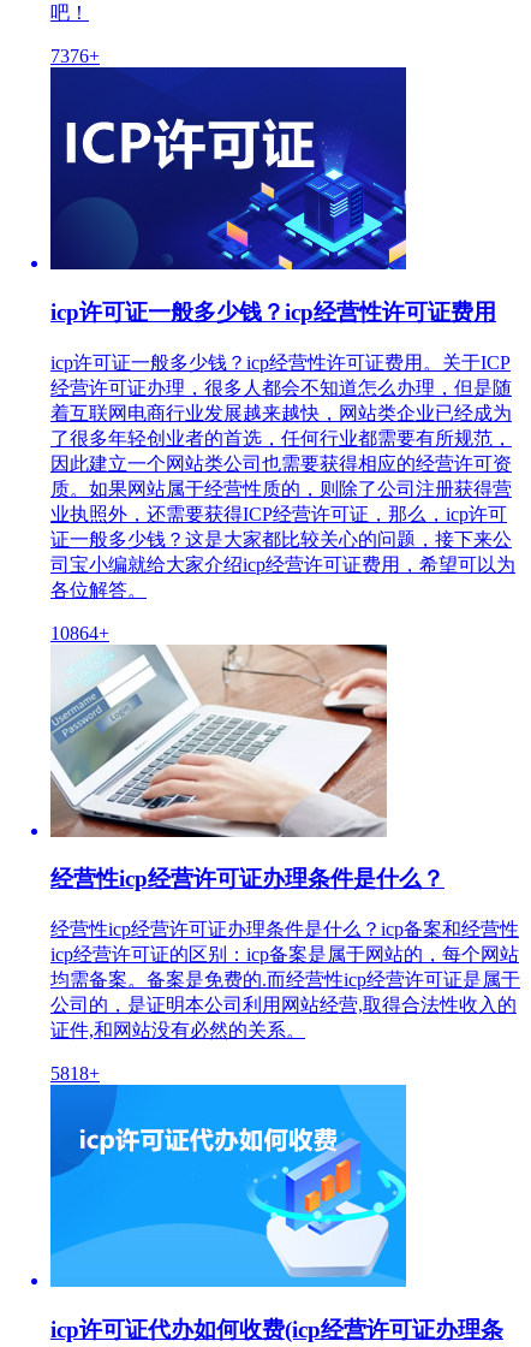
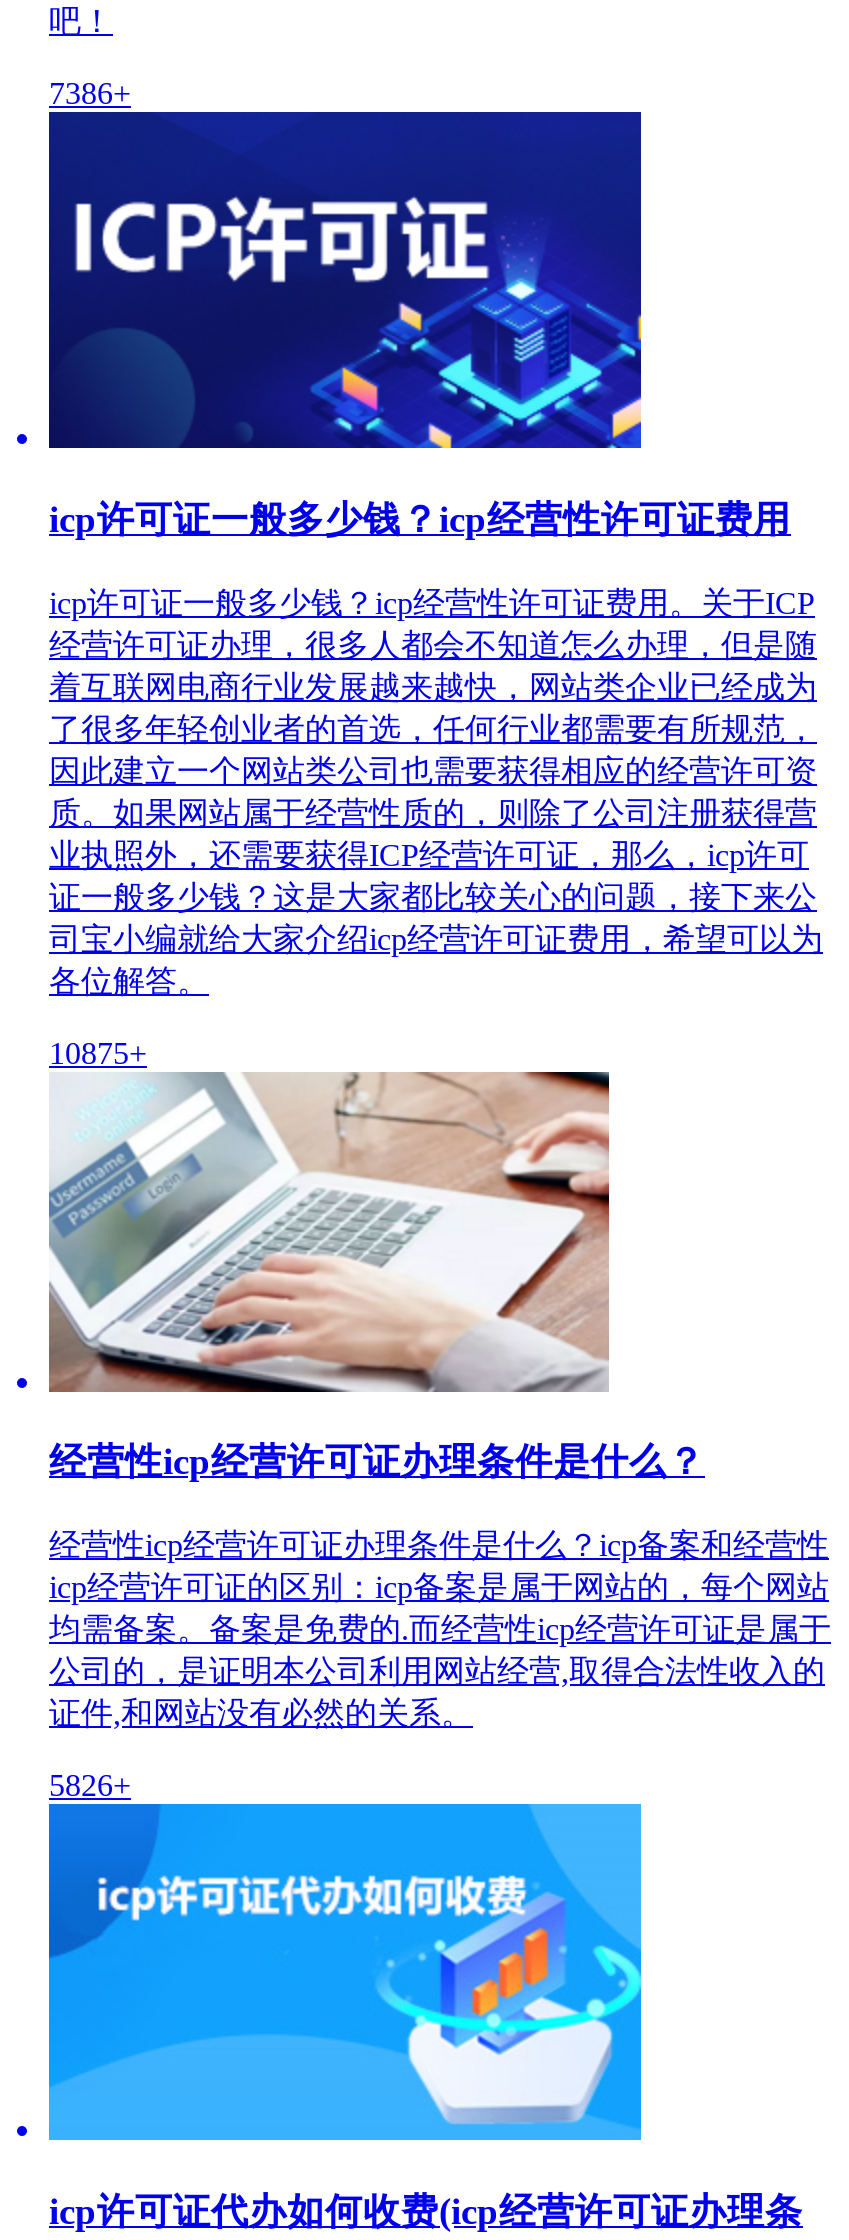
- 7376+
+ 7386+

- 10864+
+ 10875+

- 5818+
+ 5826+
